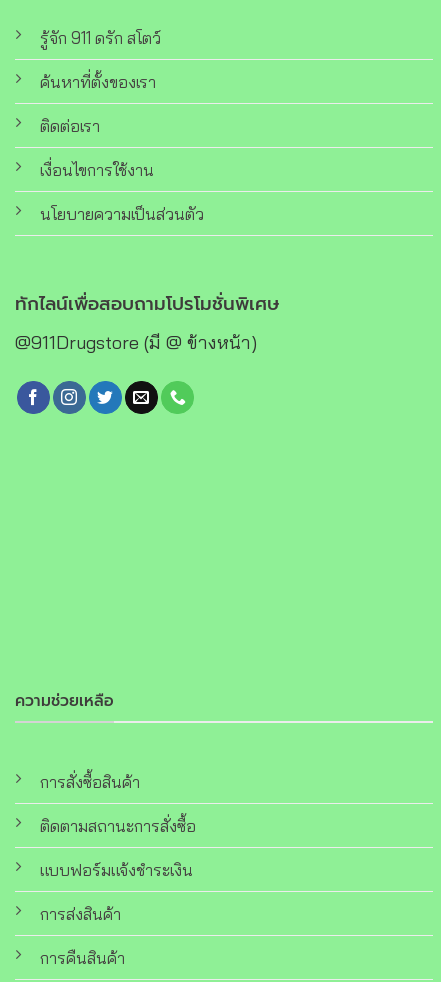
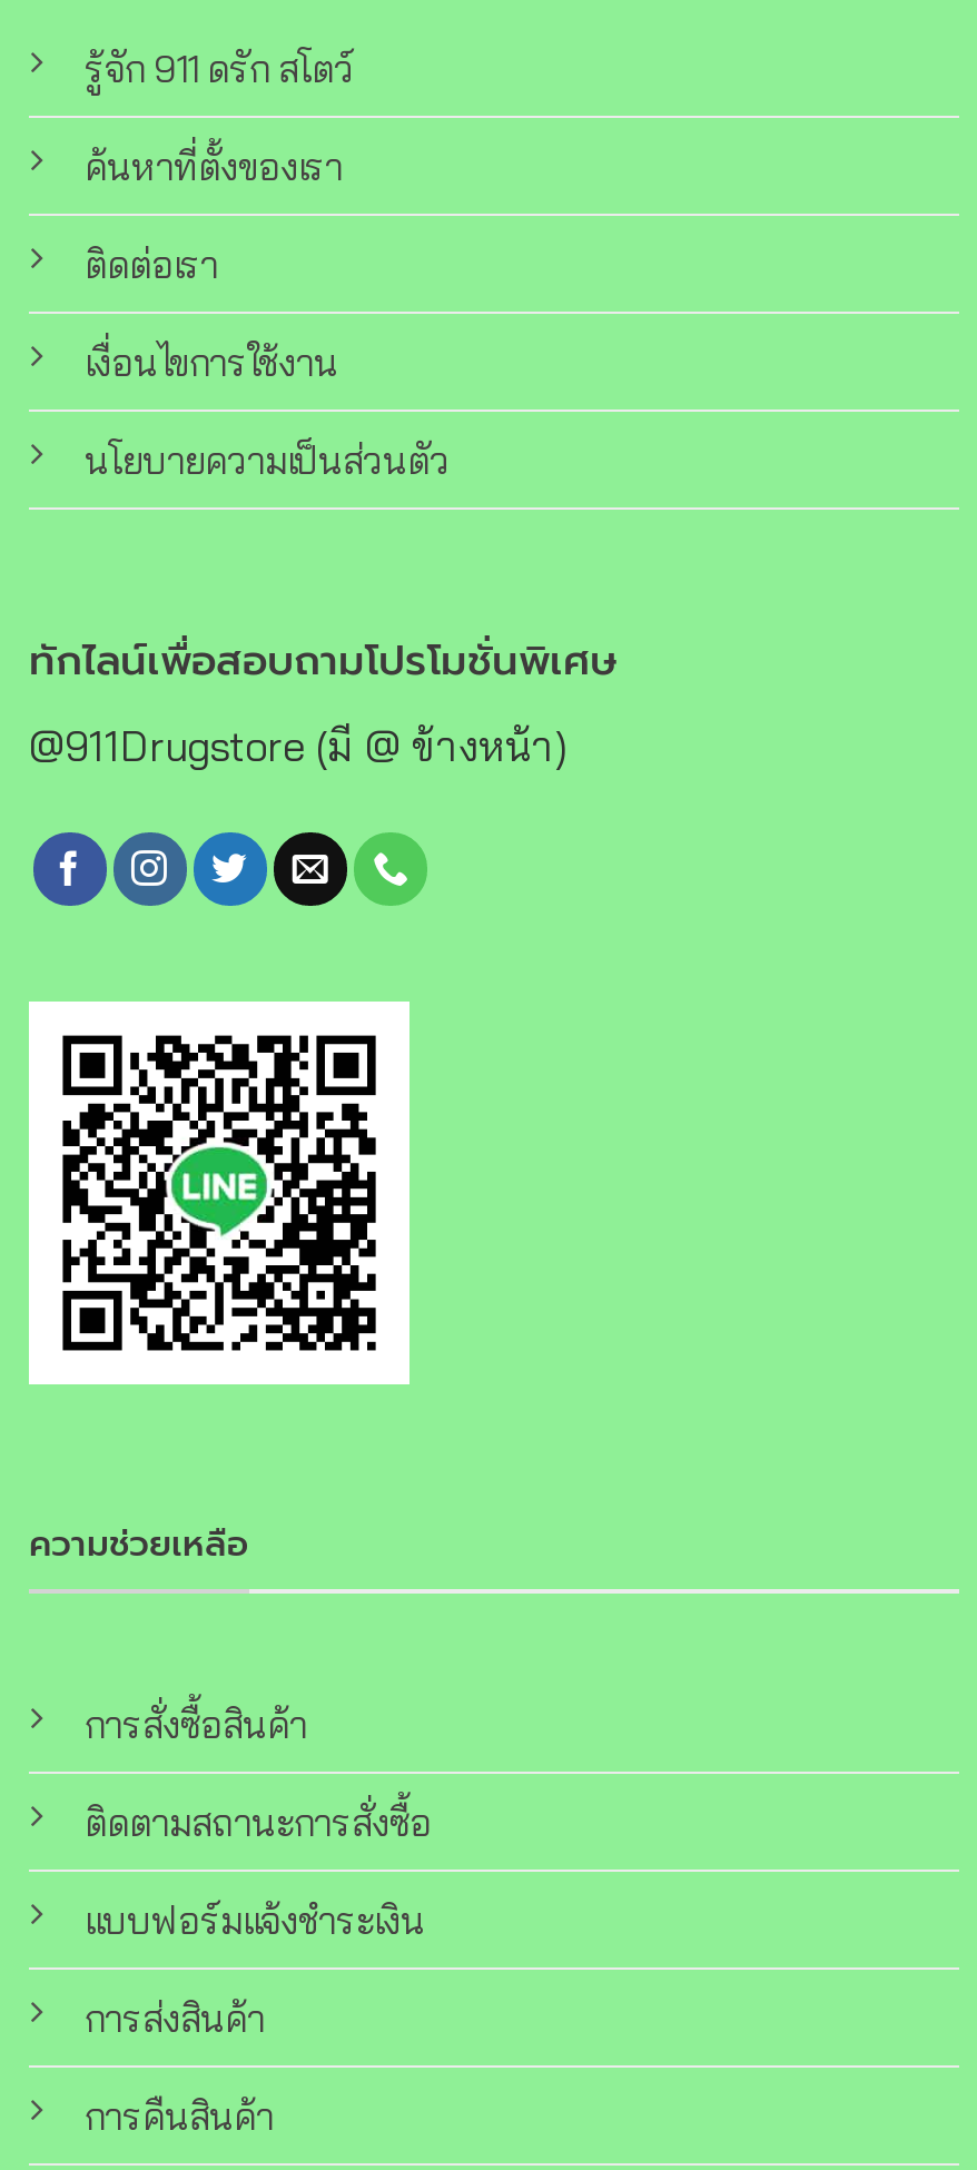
+ [image]
